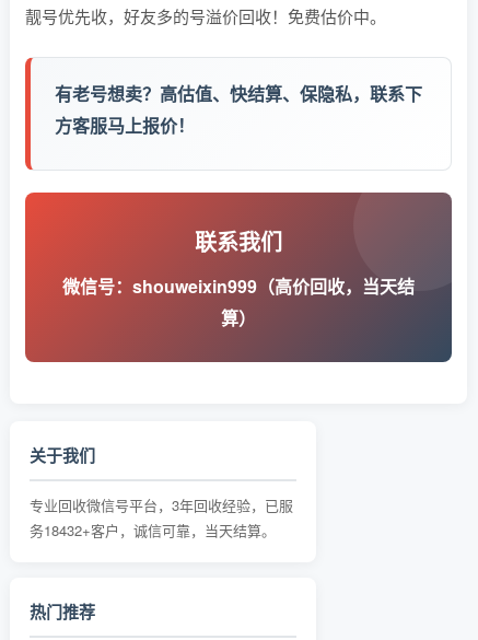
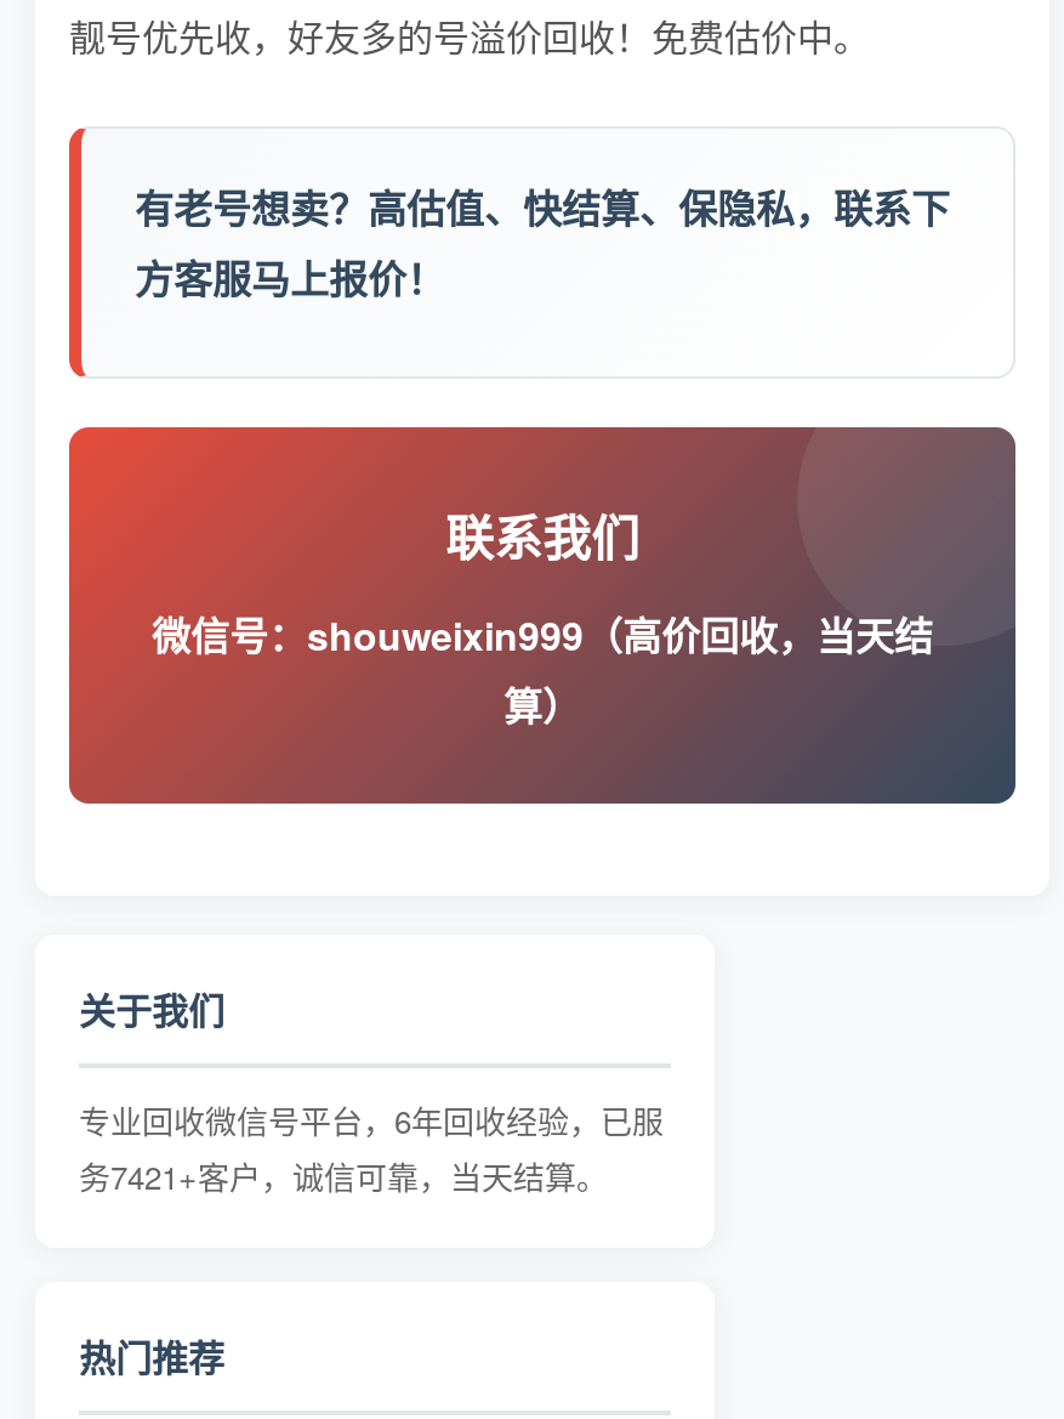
- 专业回收微信号平台，3年回收经验，已服
+ 专业回收微信号平台，6年回收经验，已服

- 务18432+客户，诚信可靠，当天结算。
+ 务7421+客户，诚信可靠，当天结算。
